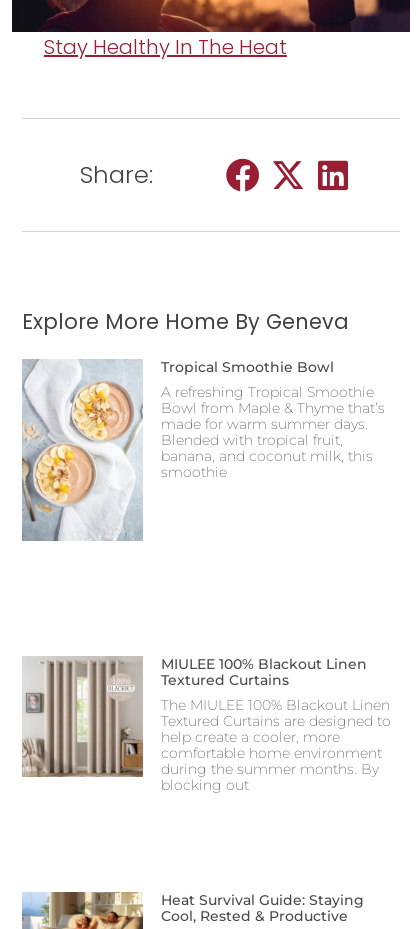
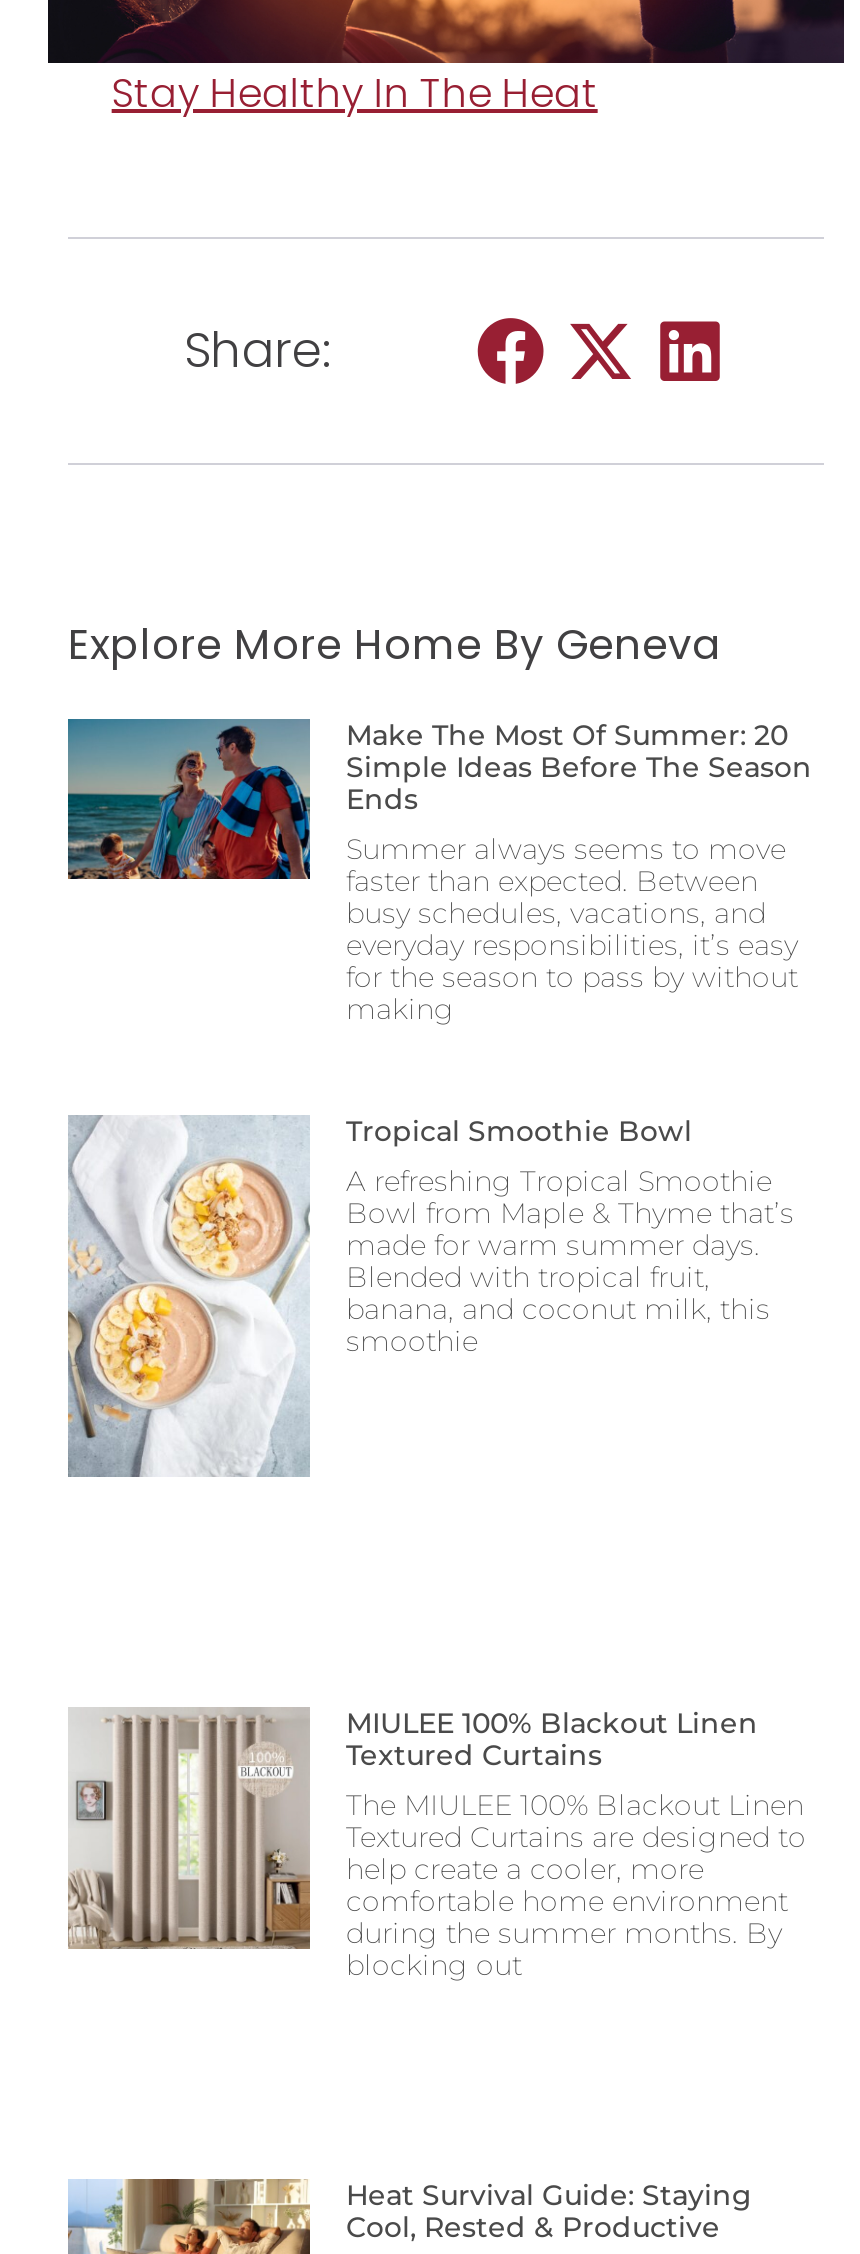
+ [image]
+ Make The Most Of Summer: 20
+ Simple Ideas Before The Season
+ Ends
+ Summer always seems to move
+ faster than expected. Between
+ busy schedules, vacations, and
+ everyday responsibilities, it’s easy
+ for the season to pass by without
+ making
